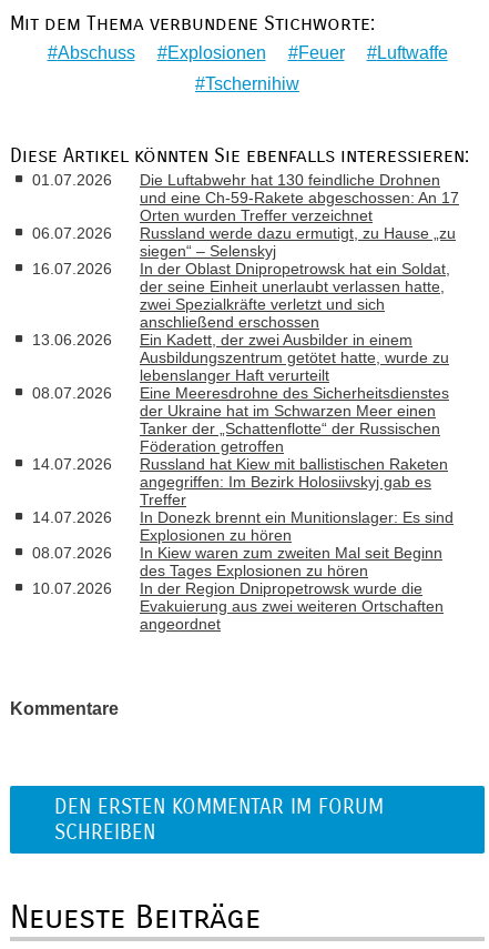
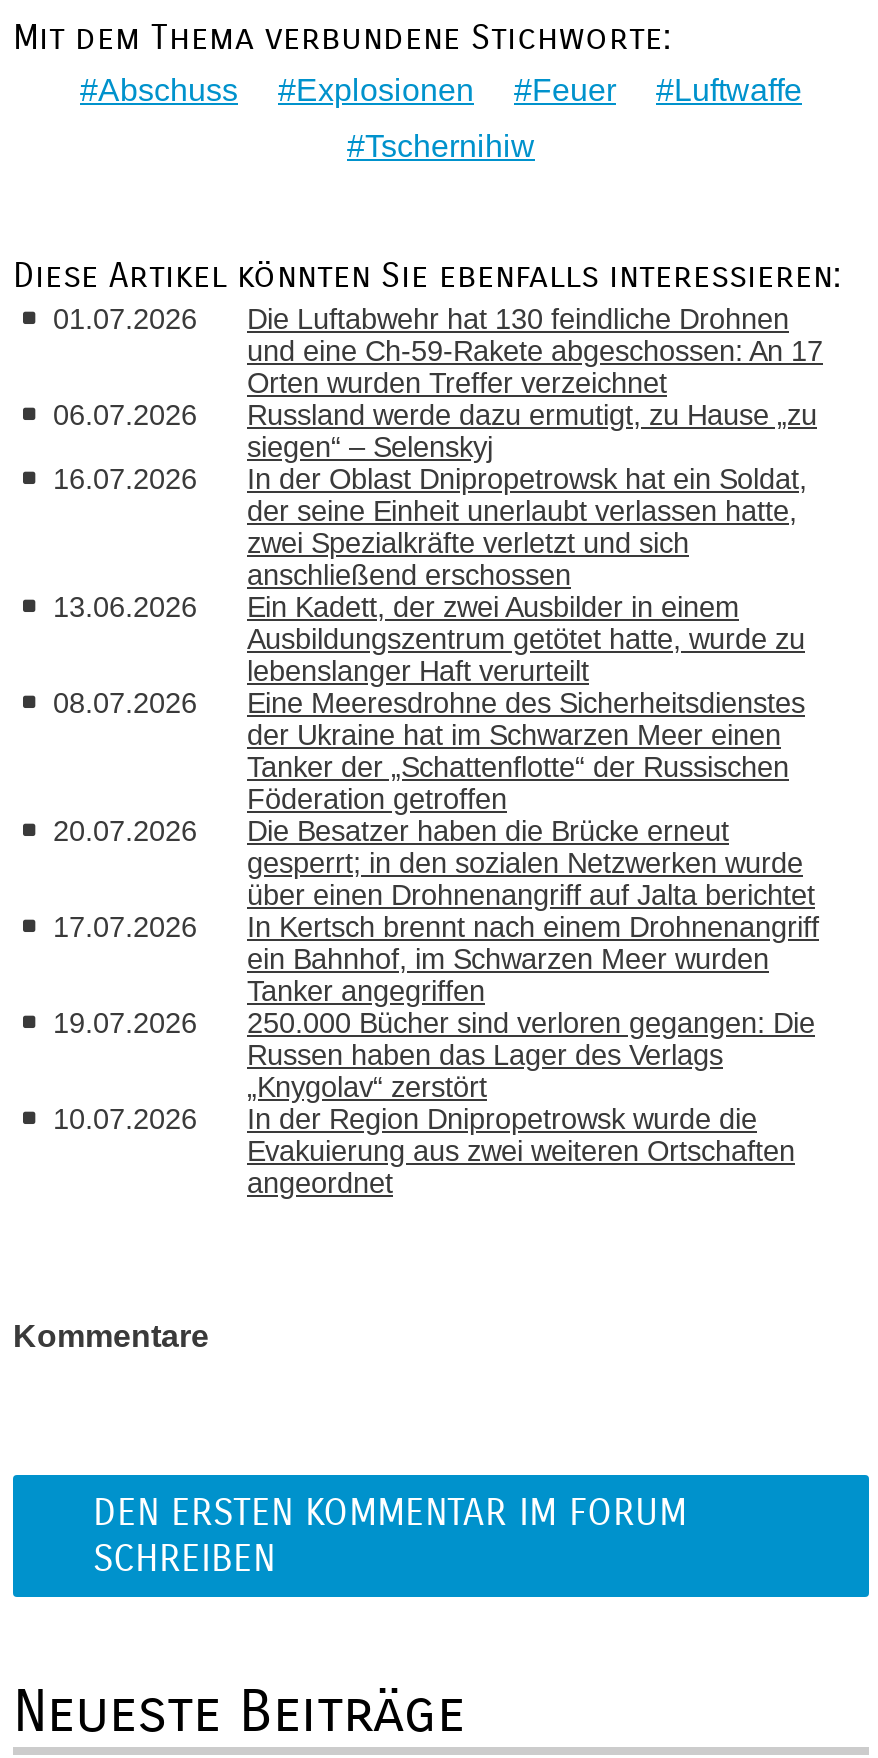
- 14.07.2026
- Russland hat Kiew mit ballistischen Raketen
- angegriffen: Im Bezirk Holosiivskyj gab es
- Treffer
- 14.07.2026
- In Donezk brennt ein Munitionslager: Es sind
- Explosionen zu hören
- 08.07.2026
- In Kiew waren zum zweiten Mal seit Beginn
- des Tages Explosionen zu hören
+ 20.07.2026
+ Die Besatzer haben die Brücke erneut
+ gesperrt; in den sozialen Netzwerken wurde
+ über einen Drohnenangriff auf Jalta berichtet
+ 17.07.2026
+ In Kertsch brennt nach einem Drohnenangriff
+ ein Bahnhof, im Schwarzen Meer wurden
+ Tanker angegriffen
+ 19.07.2026
+ 250.000 Bücher sind verloren gegangen: Die
+ Russen haben das Lager des Verlags
+ „Knygolav“ zerstört
